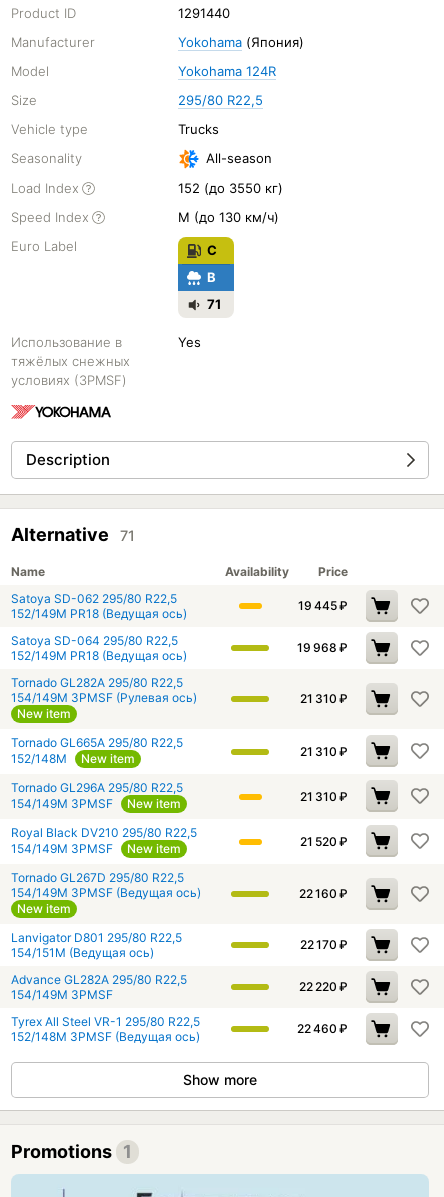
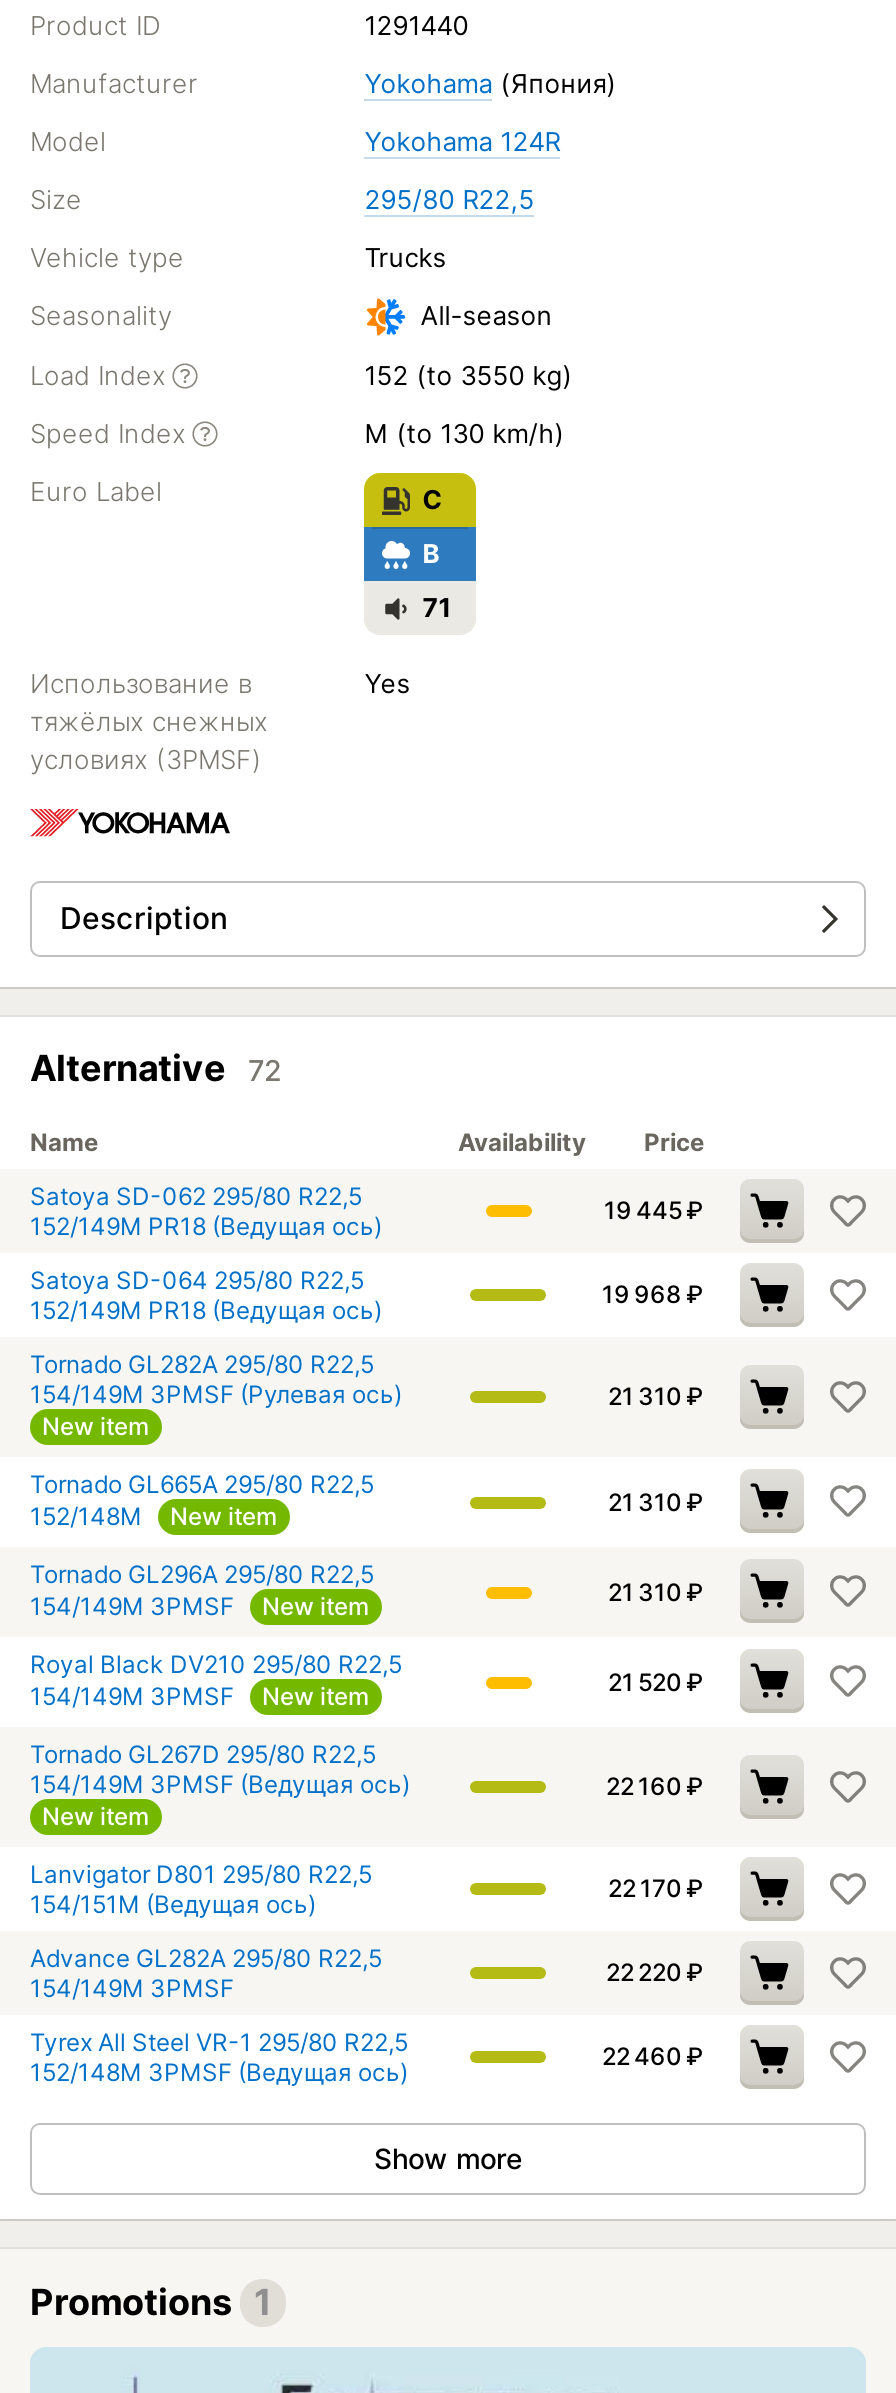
- 152 (до 3550 кг)
+ 152 (to 3550 kg)

- M (до 130 км/ч)
+ M (to 130 km/h)

- Alternative 71
+ Alternative 72
